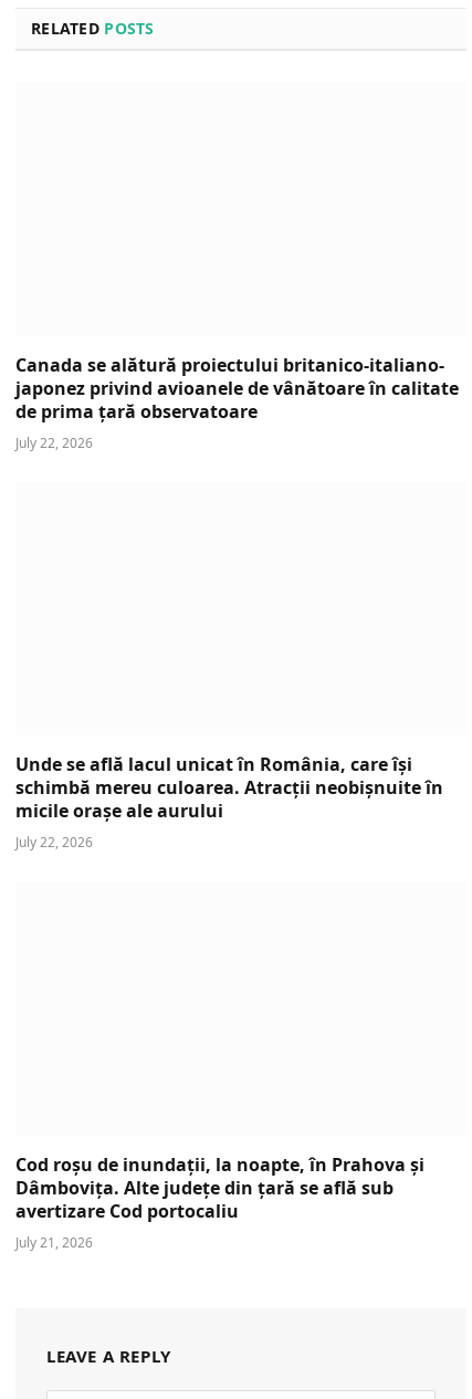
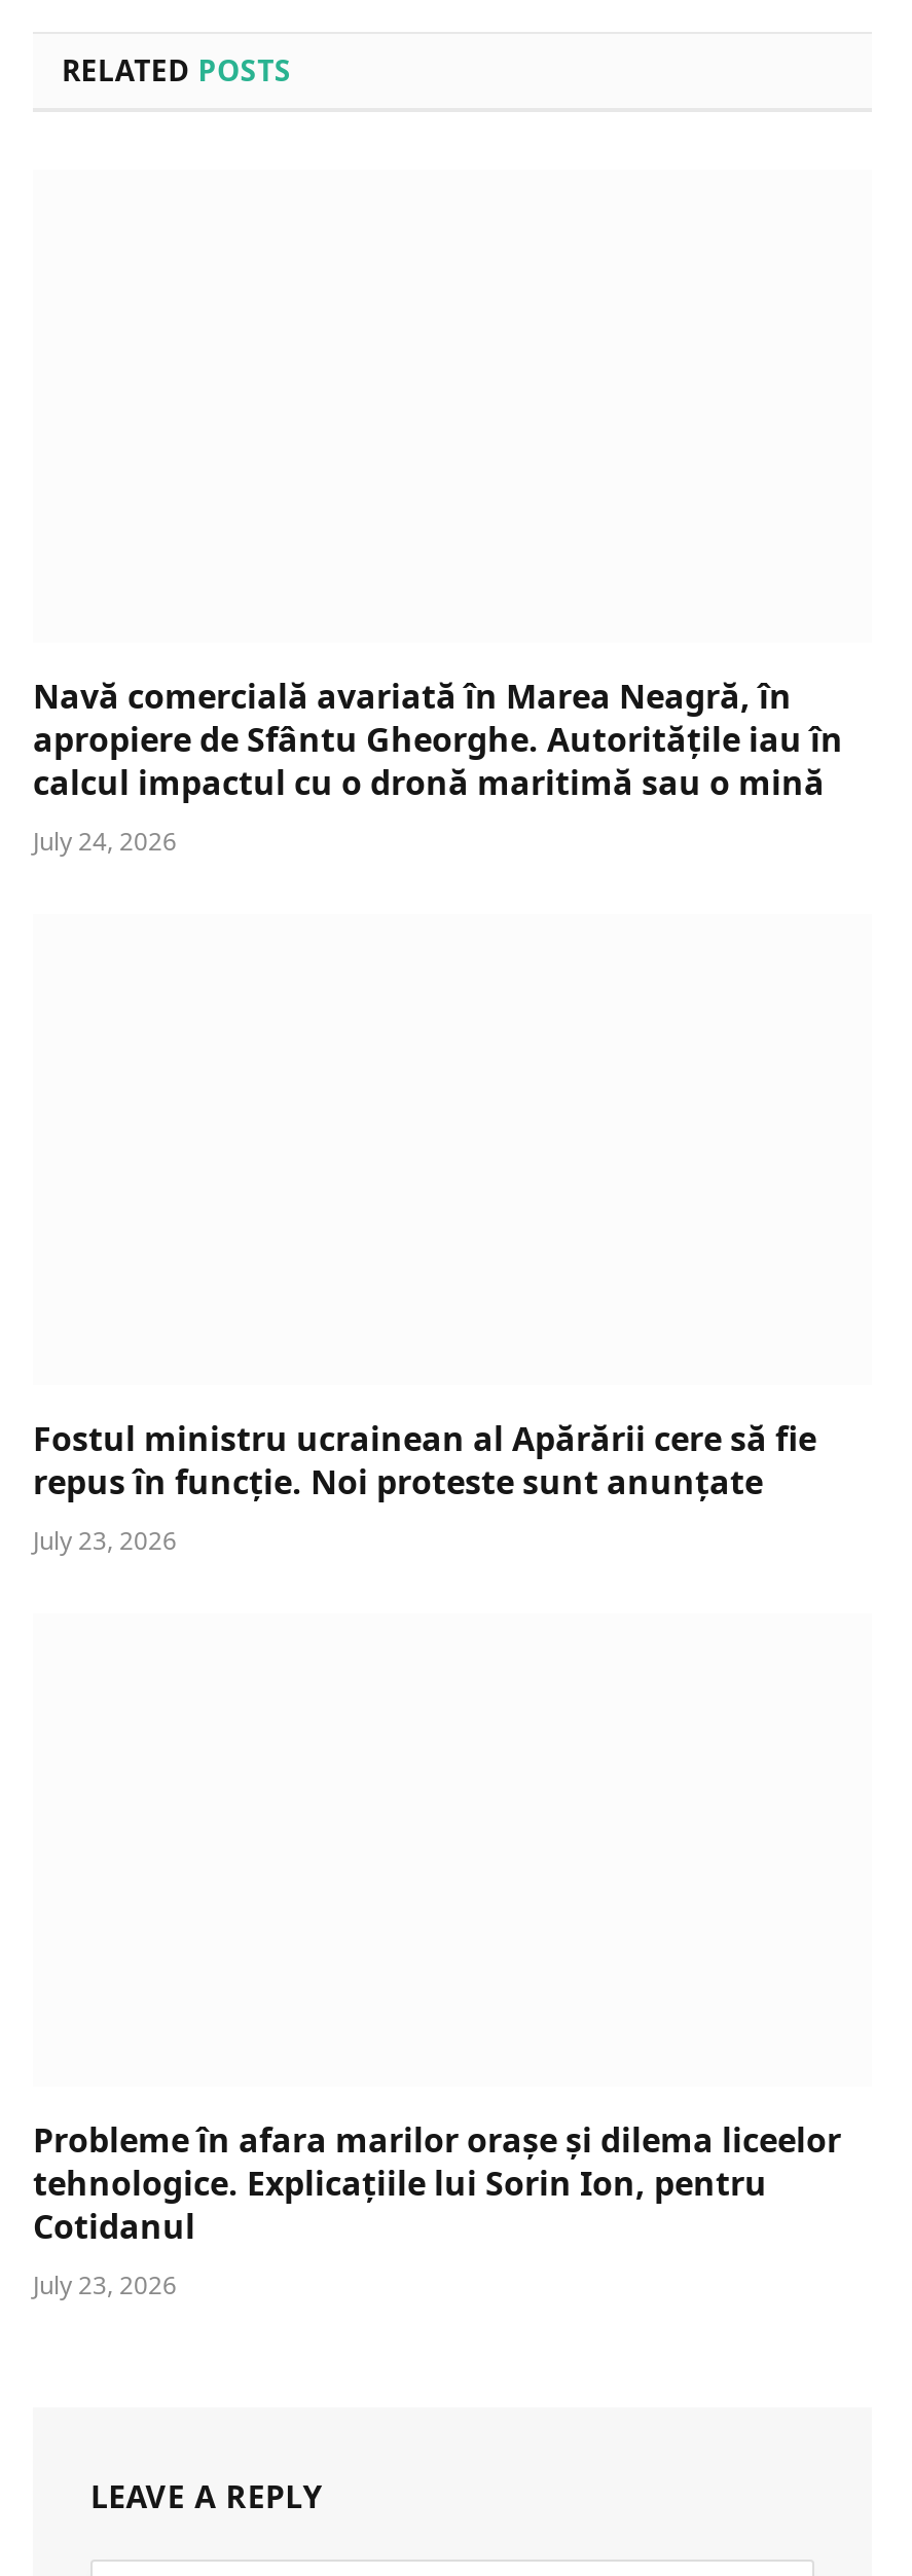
- Canada se alătură proiectului britanico-italiano-
- japonez privind avioanele de vânătoare în calitate
- de prima țară observatoare
- July 22, 2026
+ Navă comercială avariată în Marea Neagră, în
+ apropiere de Sfântu Gheorghe. Autoritățile iau în
+ calcul impactul cu o dronă maritimă sau o mină
+ July 24, 2026

- Unde se află lacul unicat în România, care își
- schimbă mereu culoarea. Atracții neobișnuite în
- micile orașe ale aurului
- July 22, 2026
+ Fostul ministru ucrainean al Apărării cere să fie
+ repus în funcție. Noi proteste sunt anunțate
+ July 23, 2026

- Cod roșu de inundații, la noapte, în Prahova și
- Dâmbovița. Alte județe din țară se află sub
- avertizare Cod portocaliu
- July 21, 2026
+ Probleme în afara marilor orașe și dilema liceelor
+ tehnologice. Explicațiile lui Sorin Ion, pentru
+ Cotidanul
+ July 23, 2026
